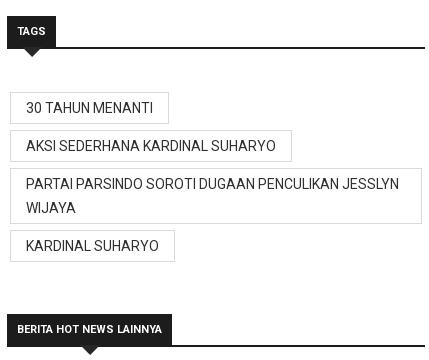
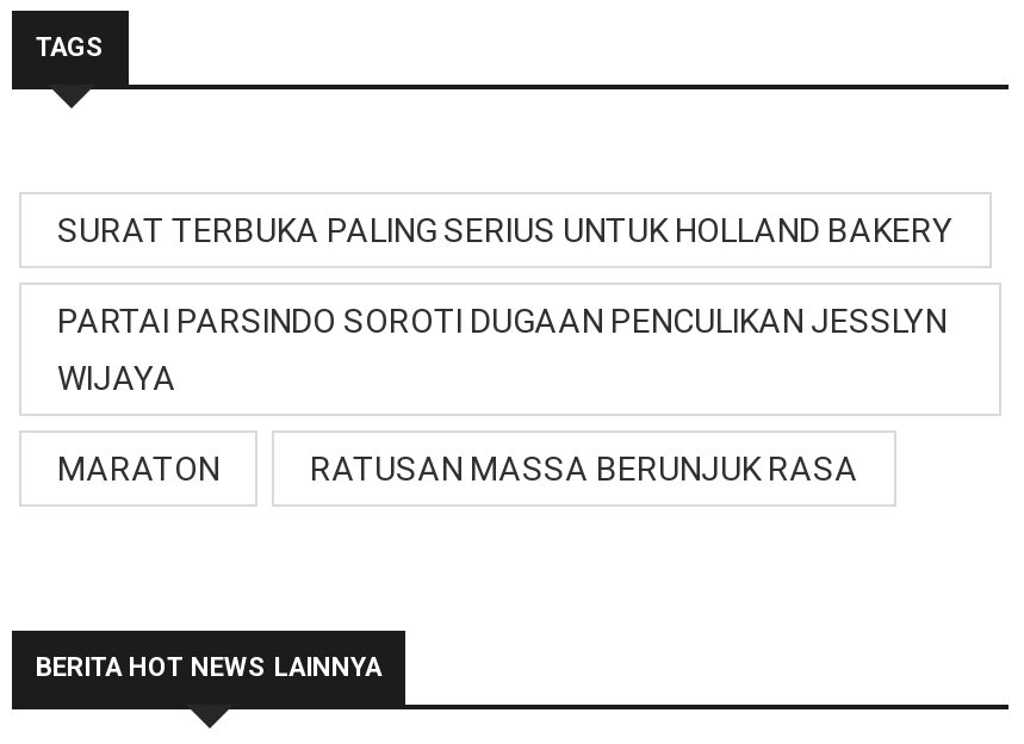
- 30 TAHUN MENANTI
- AKSI SEDERHANA KARDINAL SUHARYO
+ SURAT TERBUKA PALING SERIUS UNTUK HOLLAND BAKERY

- KARDINAL SUHARYO
+ MARATON
+ RATUSAN MASSA BERUNJUK RASA
